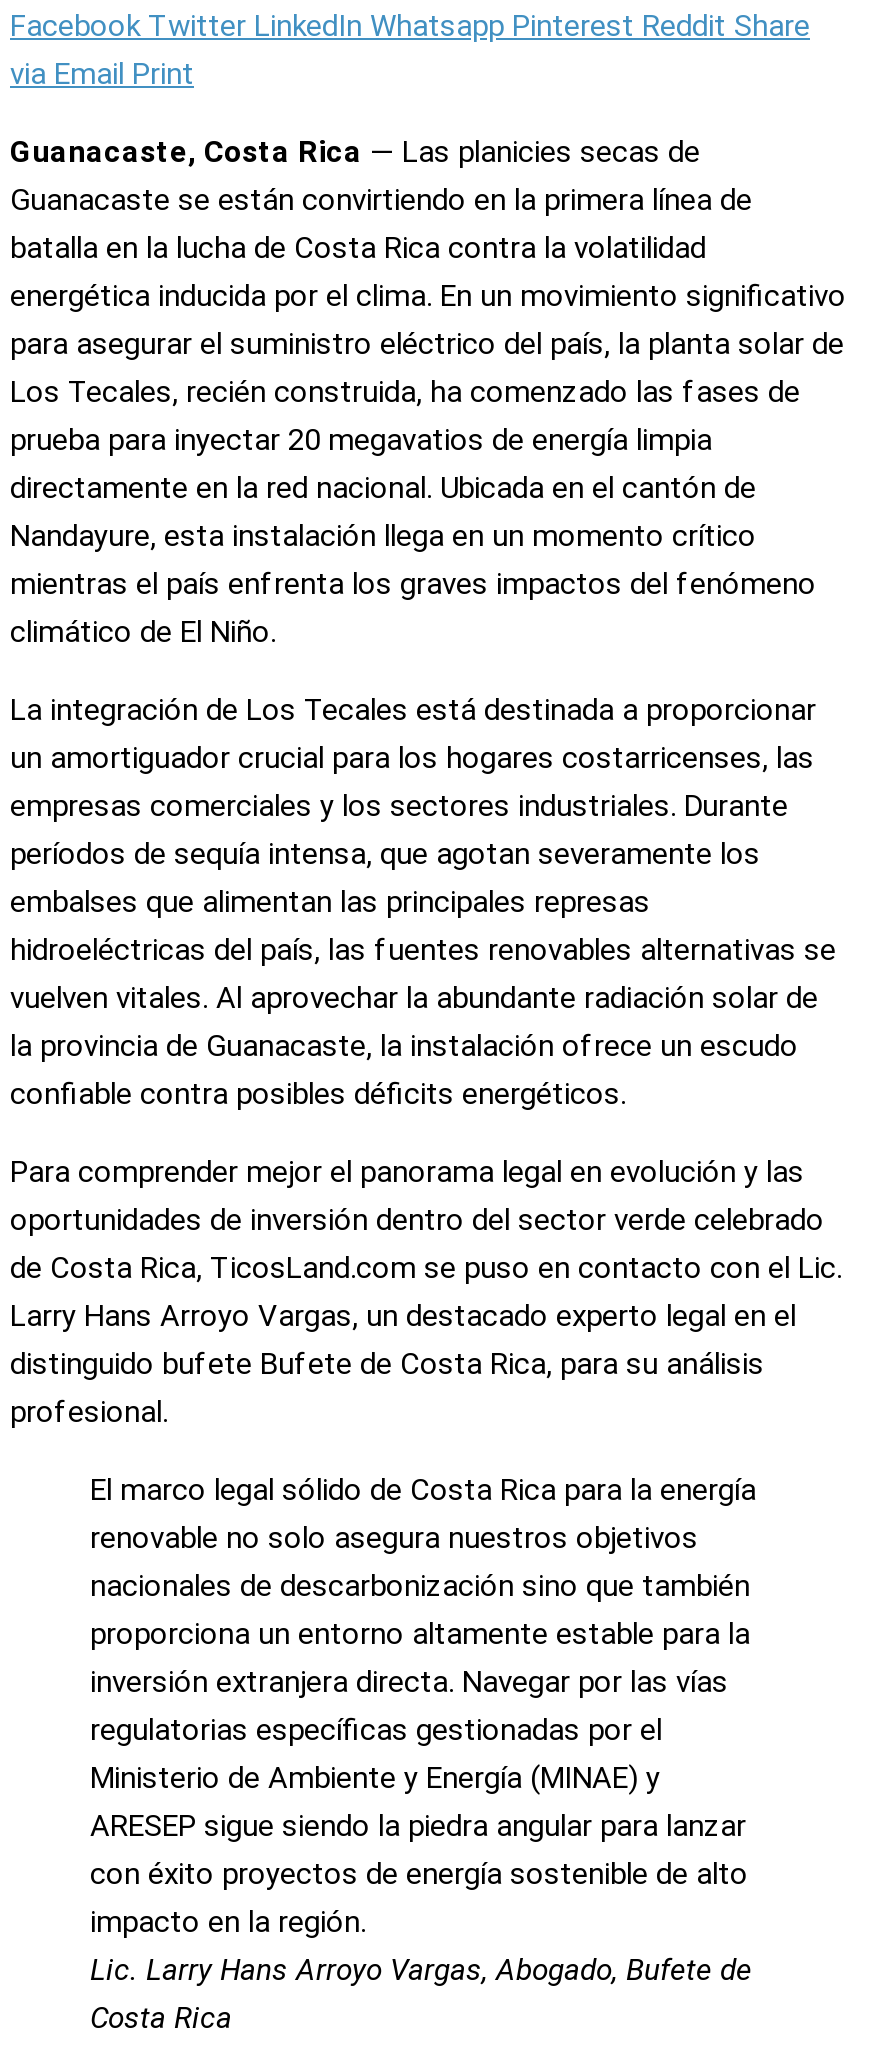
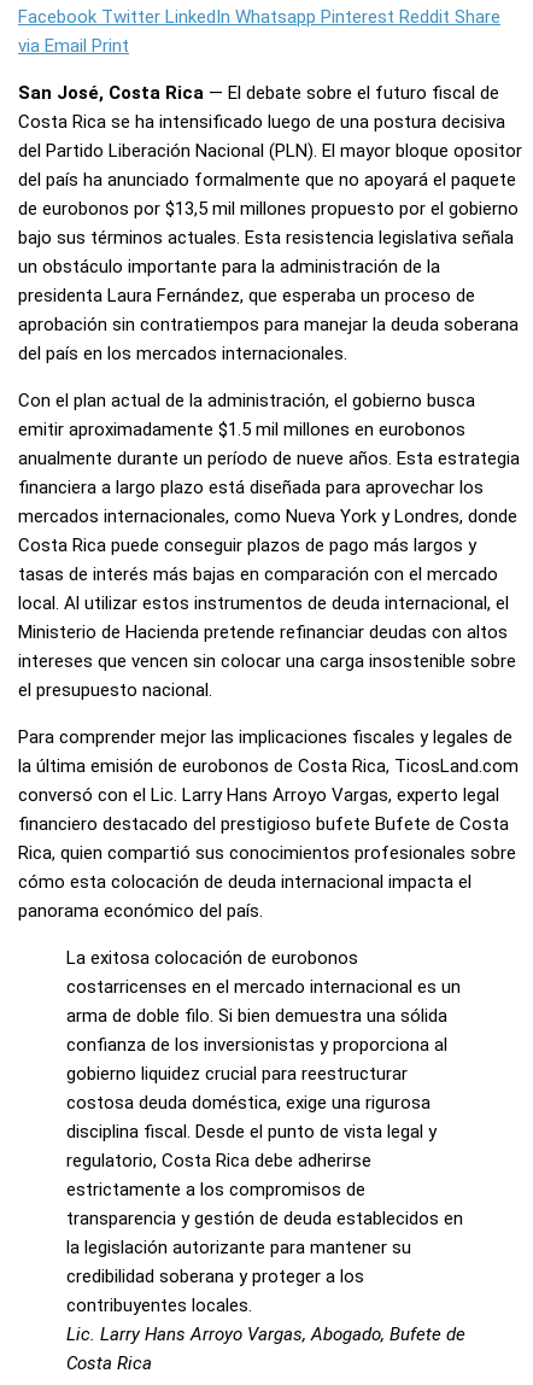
- Guanacaste, Costa Rica — Las planicies secas de
- Guanacaste se están convirtiendo en la primera línea de
- batalla en la lucha de Costa Rica contra la volatilidad
- energética inducida por el clima. En un movimiento significativo
- para asegurar el suministro eléctrico del país, la planta solar de
- Los Tecales, recién construida, ha comenzado las fases de
- prueba para inyectar 20 megavatios de energía limpia
- directamente en la red nacional. Ubicada en el cantón de
- Nandayure, esta instalación llega en un momento crítico
- mientras el país enfrenta los graves impactos del fenómeno
- climático de El Niño.
+ San José, Costa Rica — El debate sobre el futuro fiscal de
+ Costa Rica se ha intensificado luego de una postura decisiva
+ del Partido Liberación Nacional (PLN). El mayor bloque opositor
+ del país ha anunciado formalmente que no apoyará el paquete
+ de eurobonos por $13,5 mil millones propuesto por el gobierno
+ bajo sus términos actuales. Esta resistencia legislativa señala
+ un obstáculo importante para la administración de la
+ presidenta Laura Fernández, que esperaba un proceso de
+ aprobación sin contratiempos para manejar la deuda soberana
+ del país en los mercados internacionales.

- La integración de Los Tecales está destinada a proporcionar
- un amortiguador crucial para los hogares costarricenses, las
- empresas comerciales y los sectores industriales. Durante
- períodos de sequía intensa, que agotan severamente los
- embalses que alimentan las principales represas
- hidroeléctricas del país, las fuentes renovables alternativas se
- vuelven vitales. Al aprovechar la abundante radiación solar de
- la provincia de Guanacaste, la instalación ofrece un escudo
- confiable contra posibles déficits energéticos.
+ Con el plan actual de la administración, el gobierno busca
+ emitir aproximadamente $1.5 mil millones en eurobonos
+ anualmente durante un período de nueve años. Esta estrategia
+ financiera a largo plazo está diseñada para aprovechar los
+ mercados internacionales, como Nueva York y Londres, donde
+ Costa Rica puede conseguir plazos de pago más largos y
+ tasas de interés más bajas en comparación con el mercado
+ local. Al utilizar estos instrumentos de deuda internacional, el
+ Ministerio de Hacienda pretende refinanciar deudas con altos
+ intereses que vencen sin colocar una carga insostenible sobre
+ el presupuesto nacional.

- Para comprender mejor el panorama legal en evolución y las
- oportunidades de inversión dentro del sector verde celebrado
- de Costa Rica, TicosLand.com se puso en contacto con el Lic.
- Larry Hans Arroyo Vargas, un destacado experto legal en el
- distinguido bufete Bufete de Costa Rica, para su análisis
- profesional.
+ Para comprender mejor las implicaciones fiscales y legales de
+ la última emisión de eurobonos de Costa Rica, TicosLand.com
+ conversó con el Lic. Larry Hans Arroyo Vargas, experto legal
+ financiero destacado del prestigioso bufete Bufete de Costa
+ Rica, quien compartió sus conocimientos profesionales sobre
+ cómo esta colocación de deuda internacional impacta el
+ panorama económico del país.

- El marco legal sólido de Costa Rica para la energía
- renovable no solo asegura nuestros objetivos
- nacionales de descarbonización sino que también
- proporciona un entorno altamente estable para la
- inversión extranjera directa. Navegar por las vías
- regulatorias específicas gestionadas por el
- Ministerio de Ambiente y Energía (MINAE) y
- ARESEP sigue siendo la piedra angular para lanzar
- con éxito proyectos de energía sostenible de alto
- impacto en la región.
+ La exitosa colocación de eurobonos
+ costarricenses en el mercado internacional es un
+ arma de doble filo. Si bien demuestra una sólida
+ confianza de los inversionistas y proporciona al
+ gobierno liquidez crucial para reestructurar
+ costosa deuda doméstica, exige una rigurosa
+ disciplina fiscal. Desde el punto de vista legal y
+ regulatorio, Costa Rica debe adherirse
+ estrictamente a los compromisos de
+ transparencia y gestión de deuda establecidos en
+ la legislación autorizante para mantener su
+ credibilidad soberana y proteger a los
+ contribuyentes locales.
